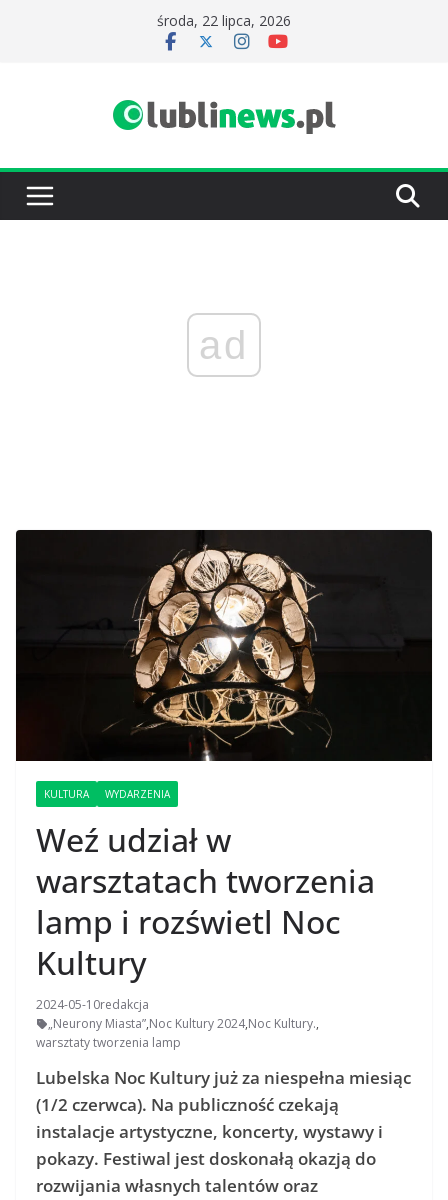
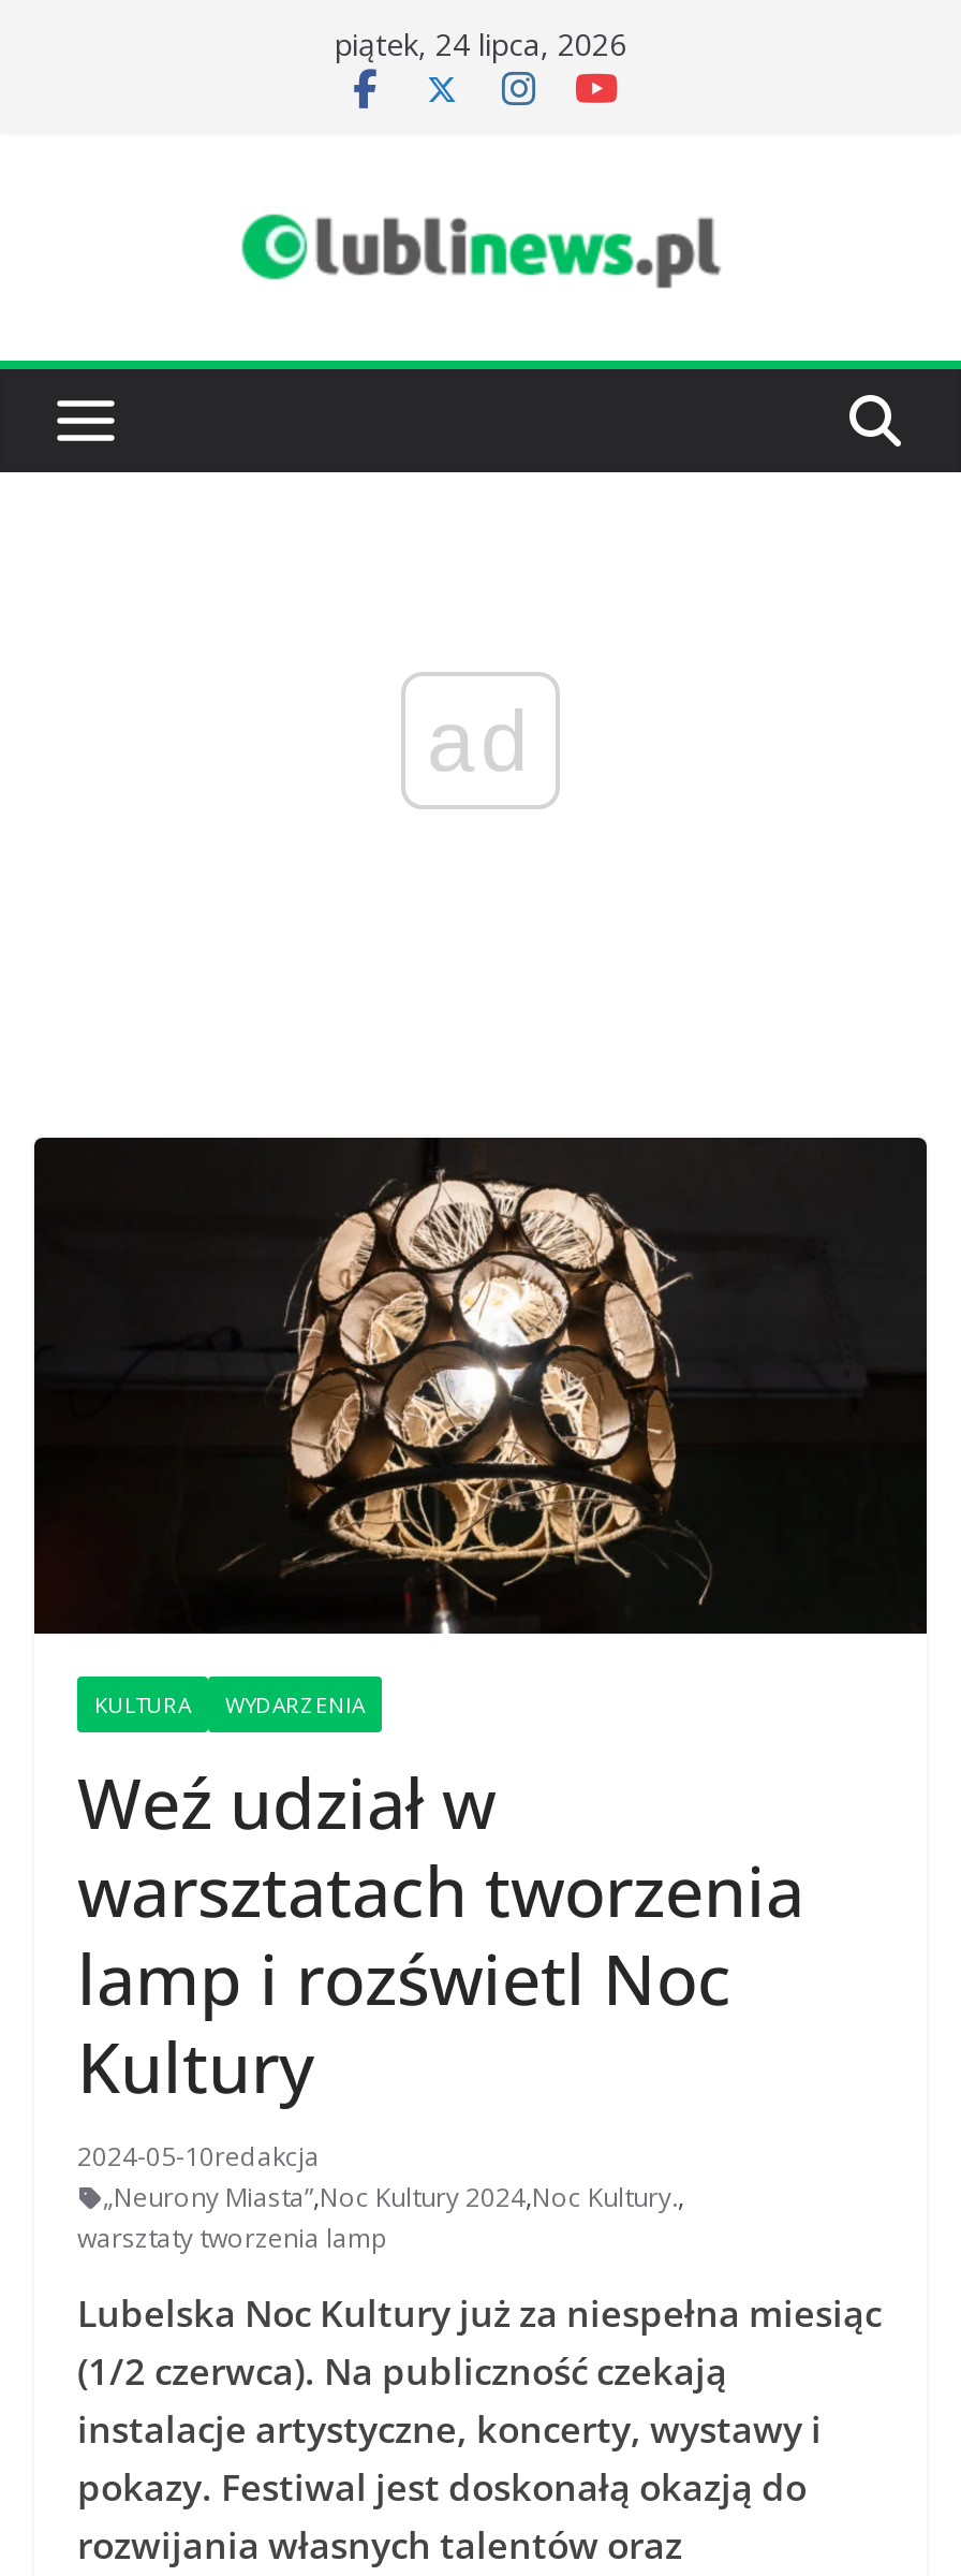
- środa, 22 lipca, 2026
+ piątek, 24 lipca, 2026
